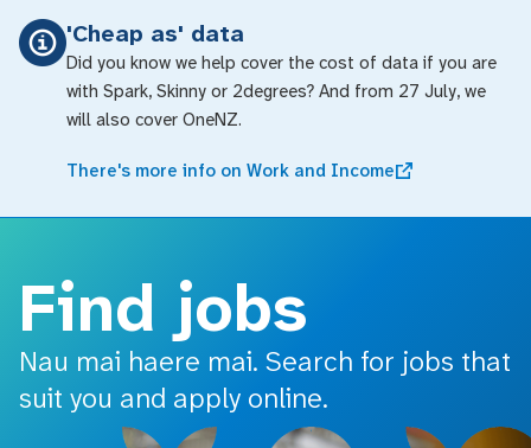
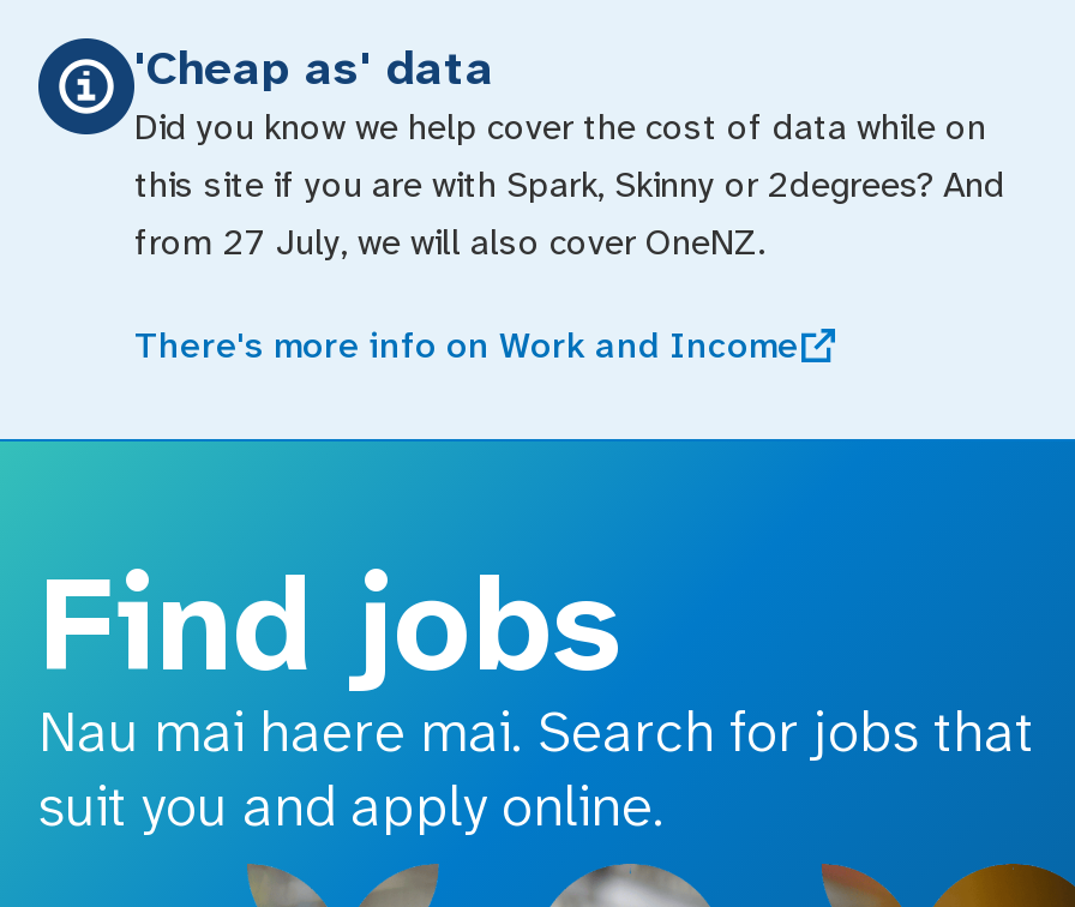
- Did you know we help cover the cost of data if you are
- with Spark, Skinny or 2degrees? And from 27 July, we
- will also cover OneNZ.
+ Did you know we help cover the cost of data while on
+ this site if you are with Spark, Skinny or 2degrees? And
+ from 27 July, we will also cover OneNZ.
